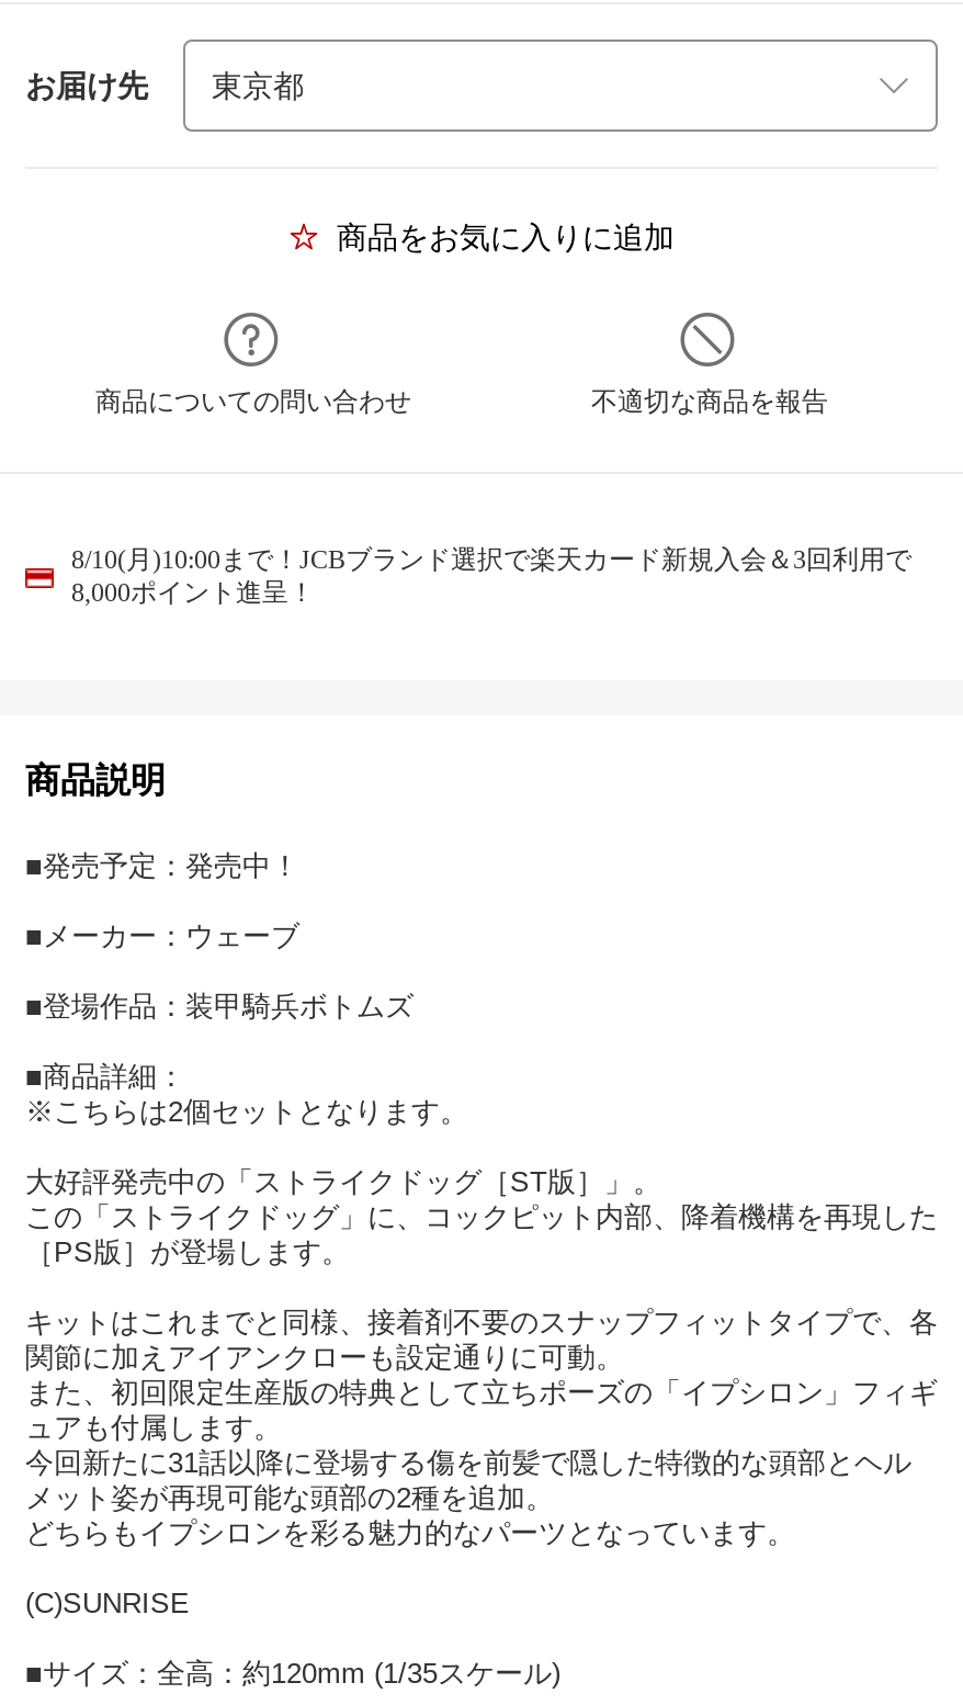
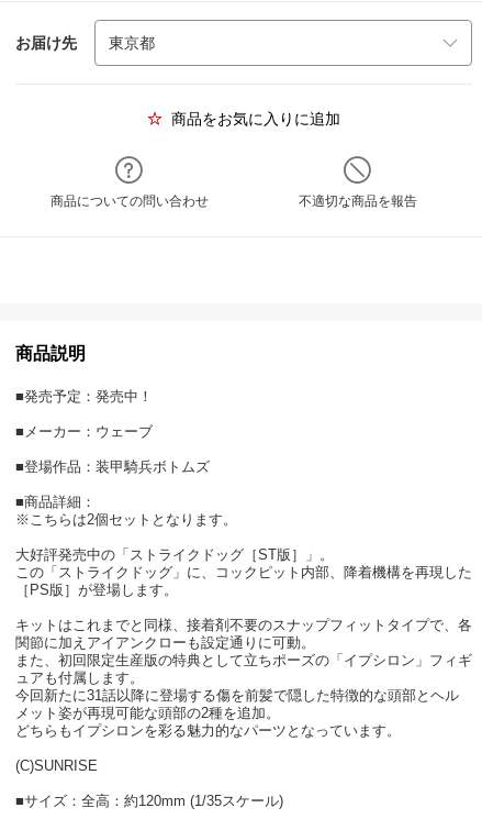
- 8/10(月)10:00まで！JCBブランド選択で楽天カード新規入会＆3回利用で
- 8,000ポイント進呈！
